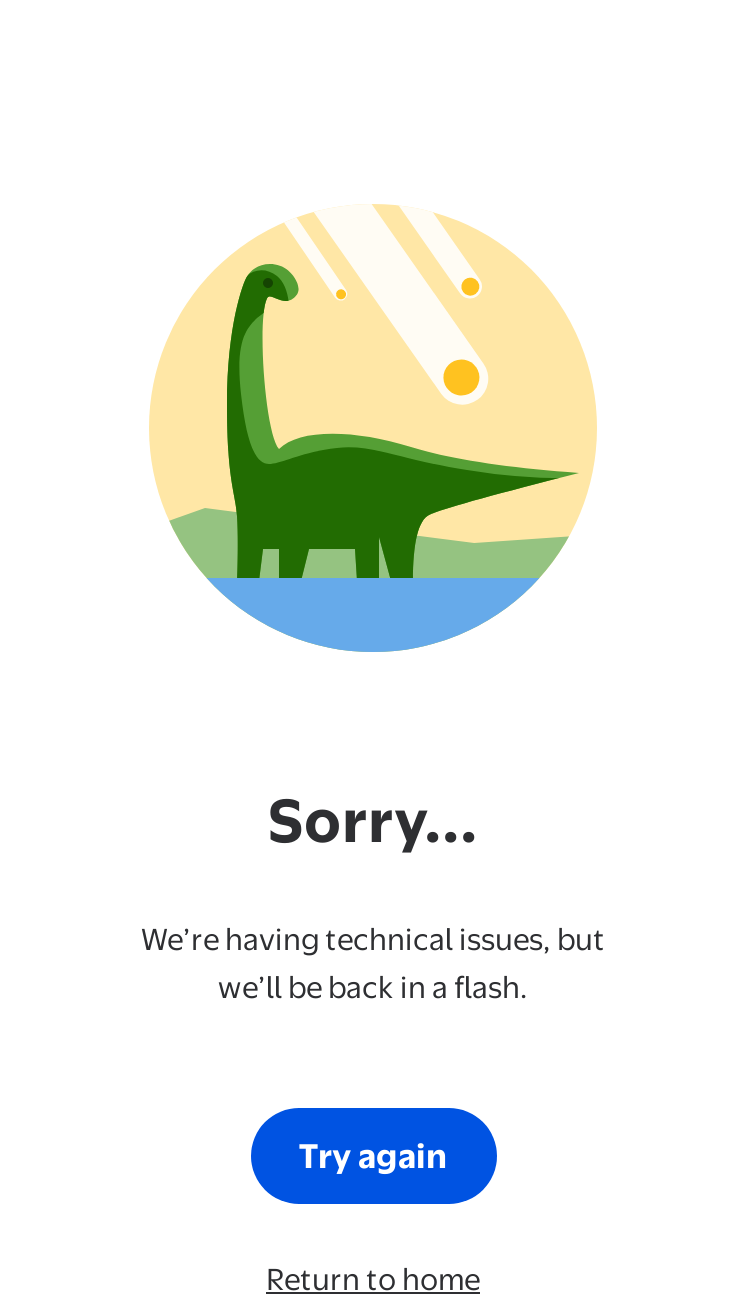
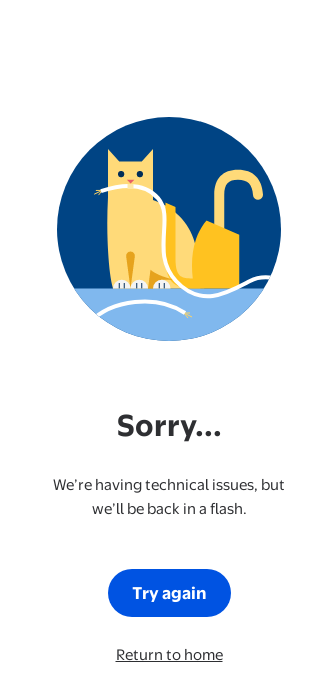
- [image]
+ [image]
